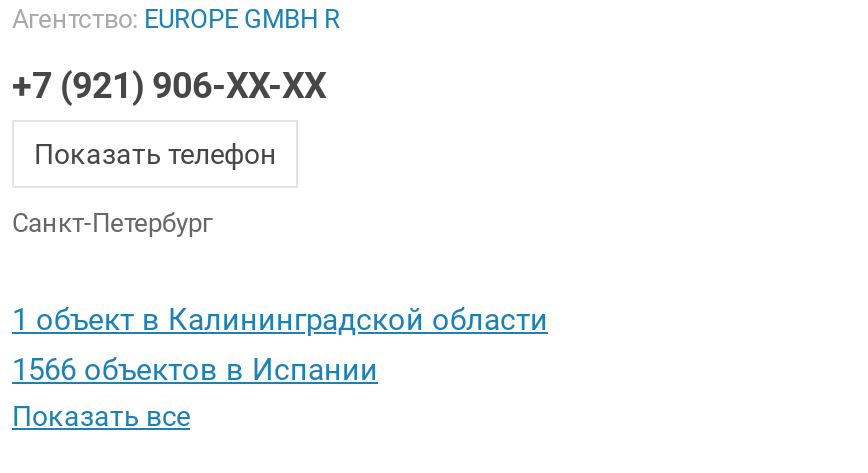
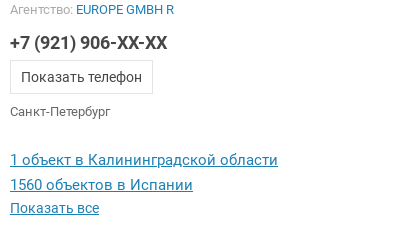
- 1566 объектов в Испании
+ 1560 объектов в Испании
